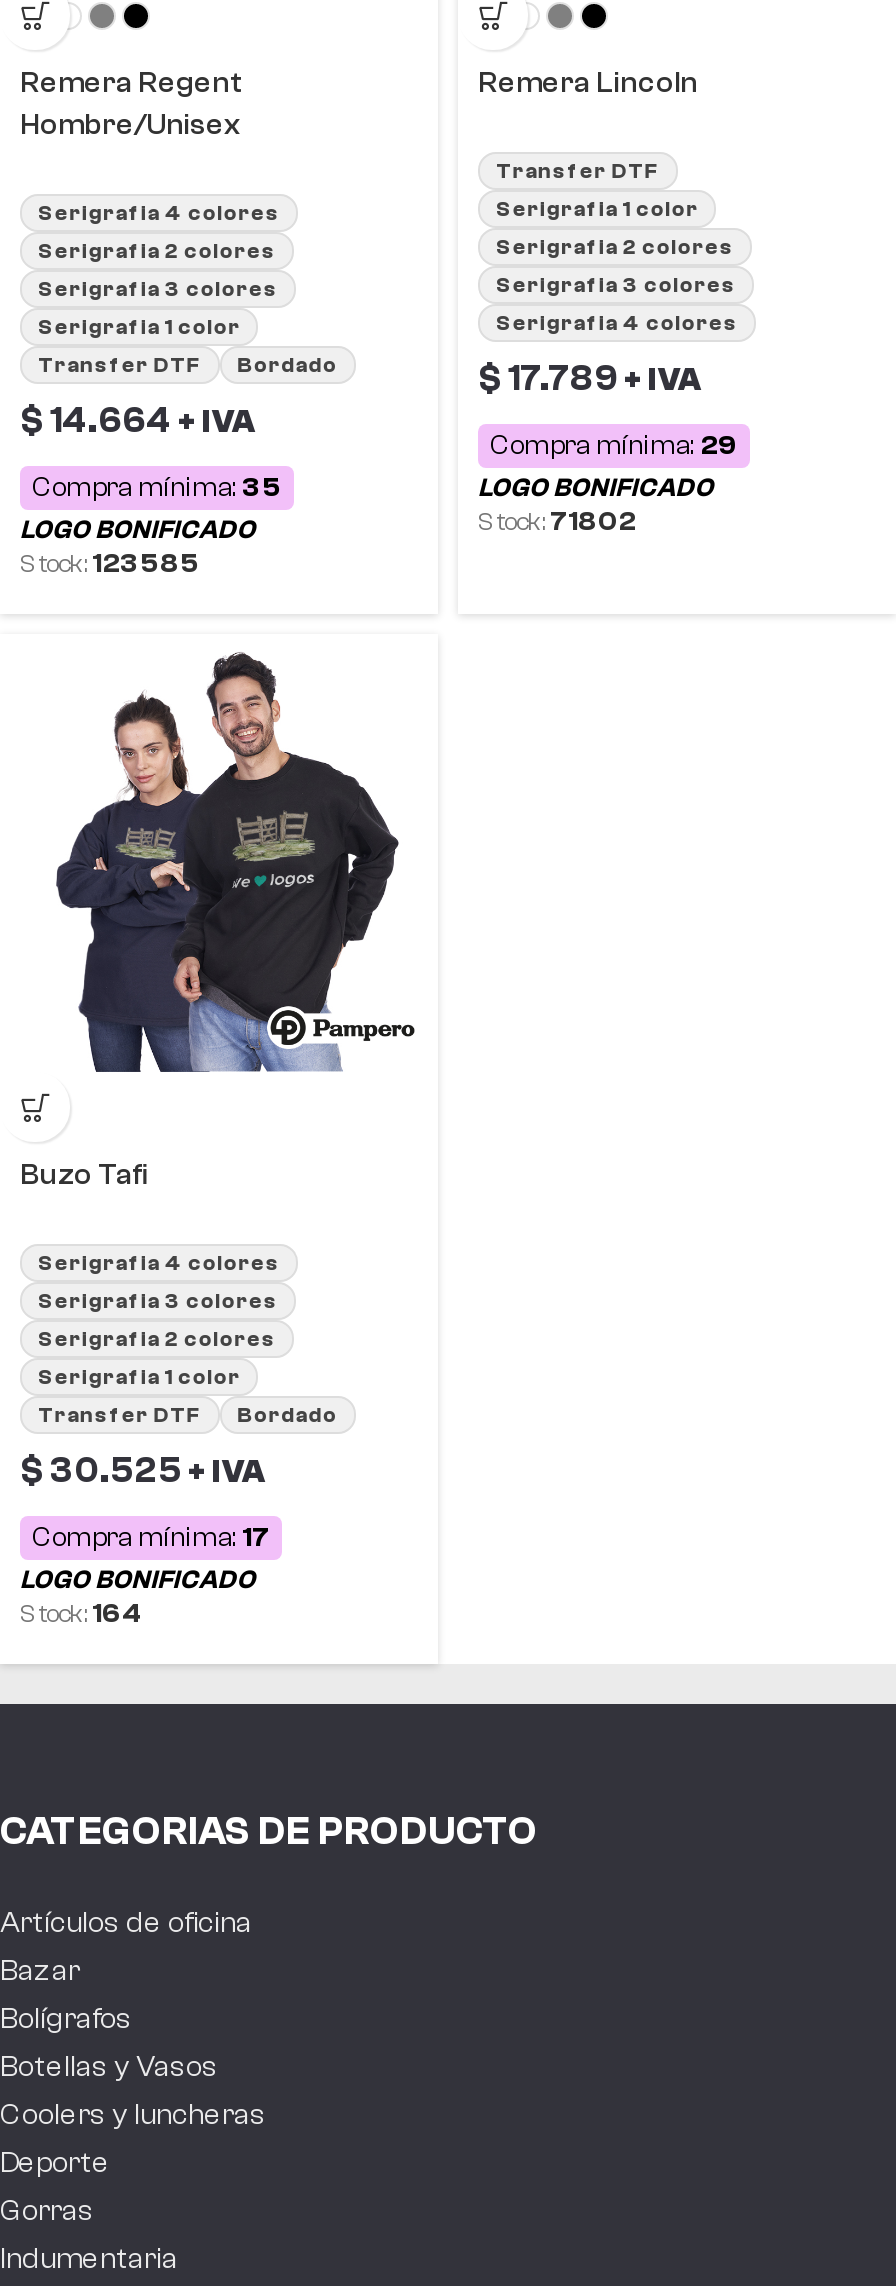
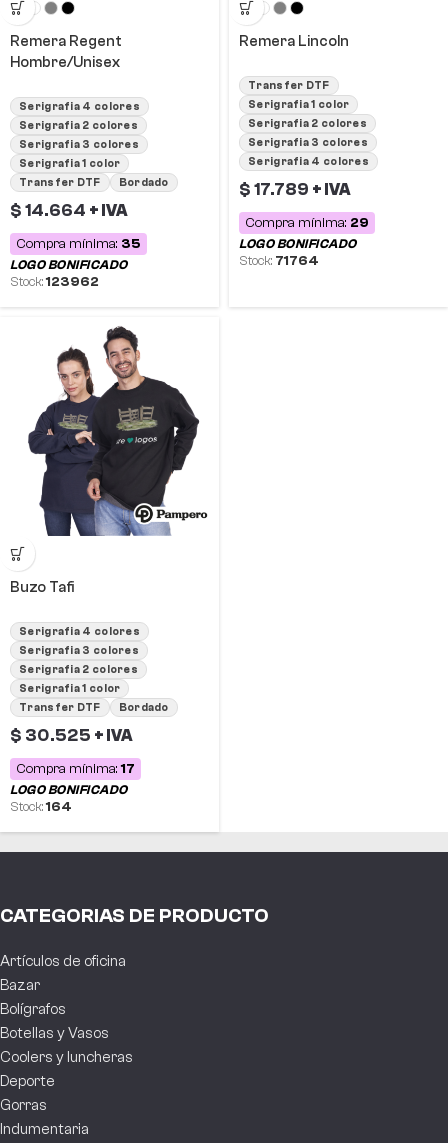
- 71802
+ 71764

- 123585
+ 123962
